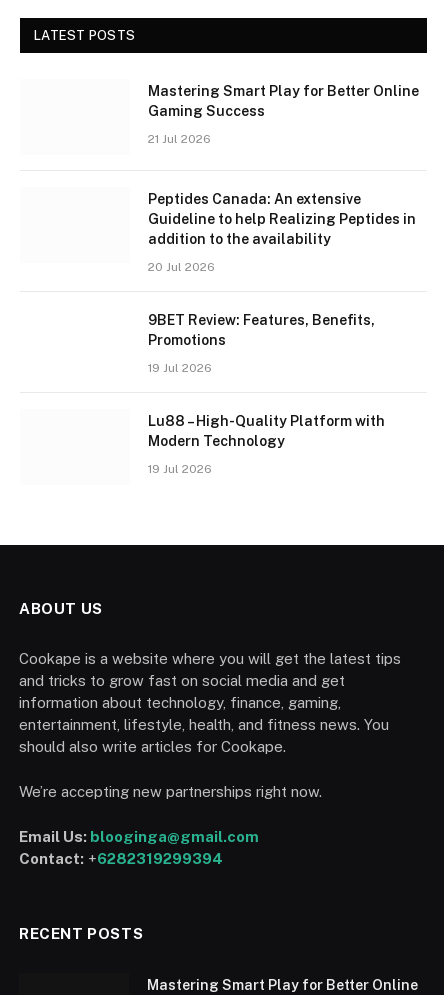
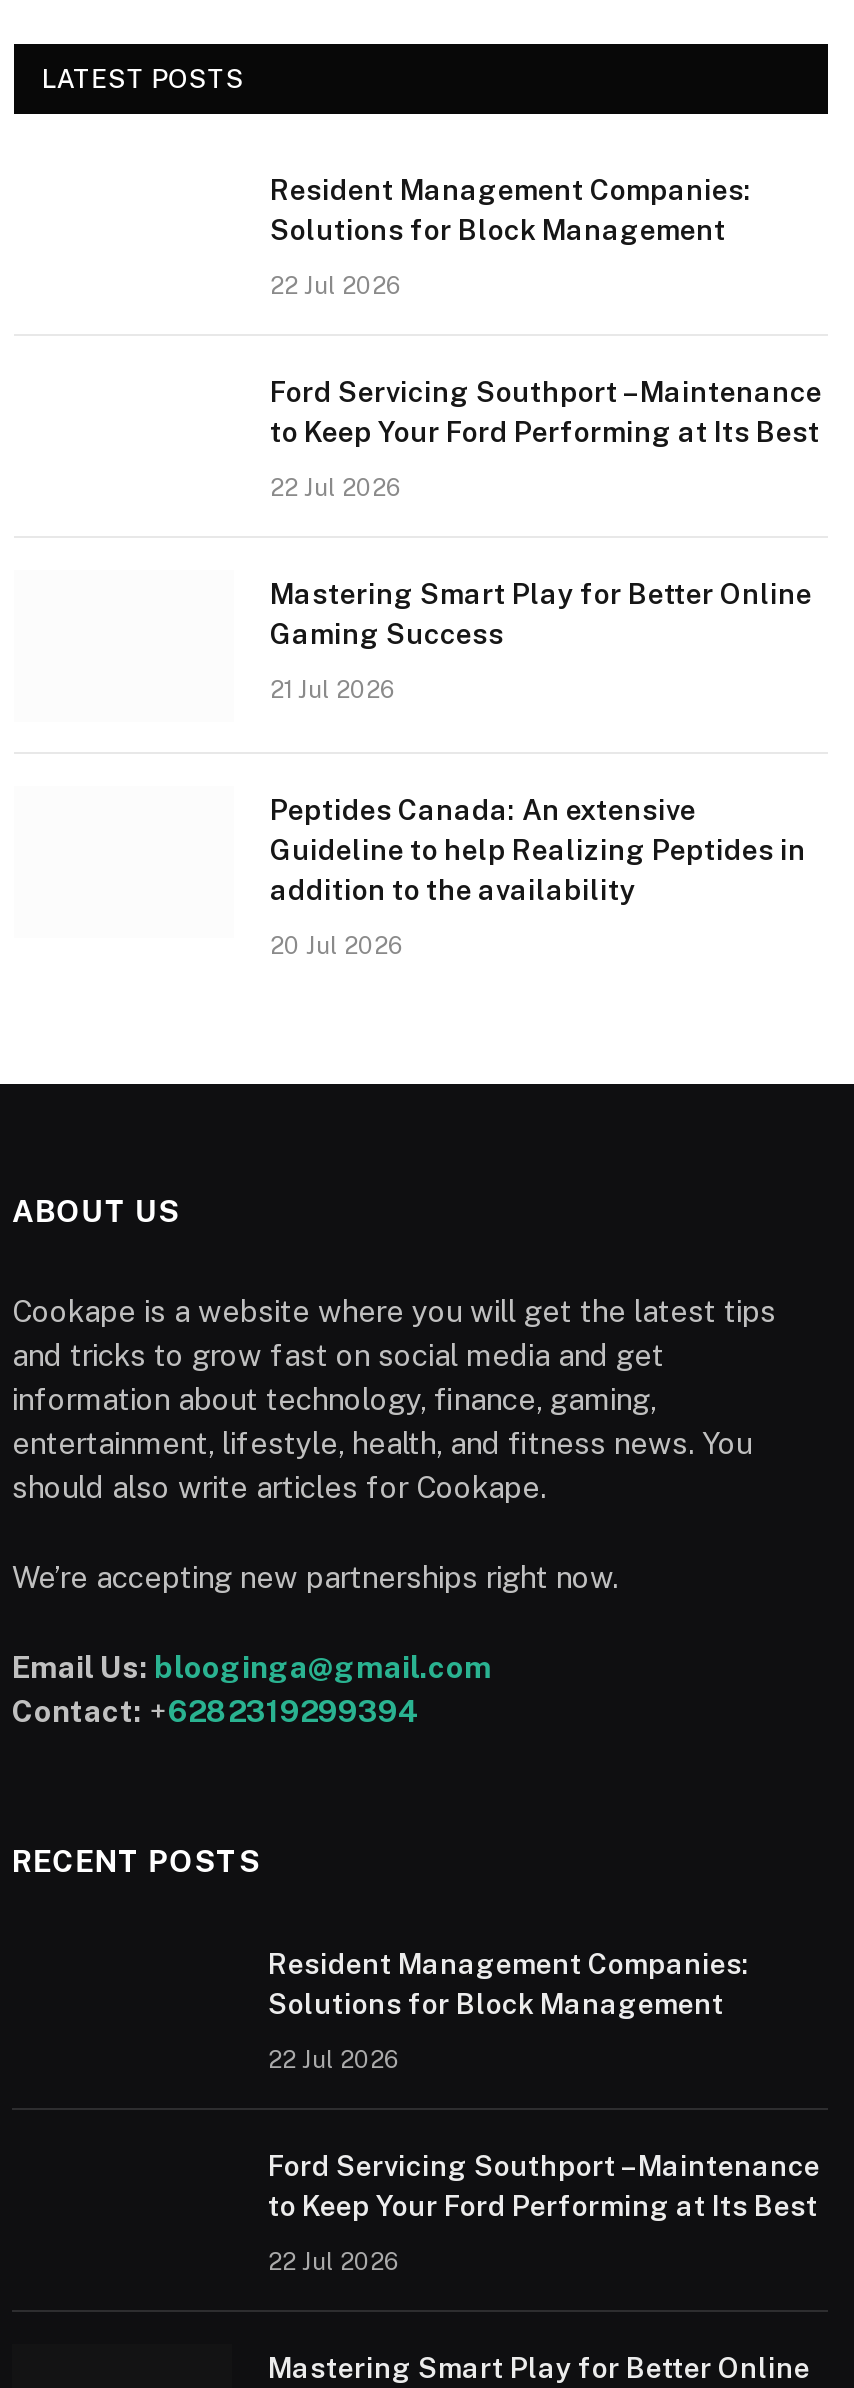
+ Resident Management Companies:
+ Solutions for Block Management
+ 22 Jul 2026
+ Ford Servicing Southport – Maintenance
+ to Keep Your Ford Performing at Its Best
+ 22 Jul 2026

- 9BET Review: Features, Benefits,
- Promotions
- 19 Jul 2026
- Lu88 – High-Quality Platform with
- Modern Technology
- 19 Jul 2026

+ Resident Management Companies:
+ Solutions for Block Management
+ 22 Jul 2026
+ Ford Servicing Southport – Maintenance
+ to Keep Your Ford Performing at Its Best
+ 22 Jul 2026
